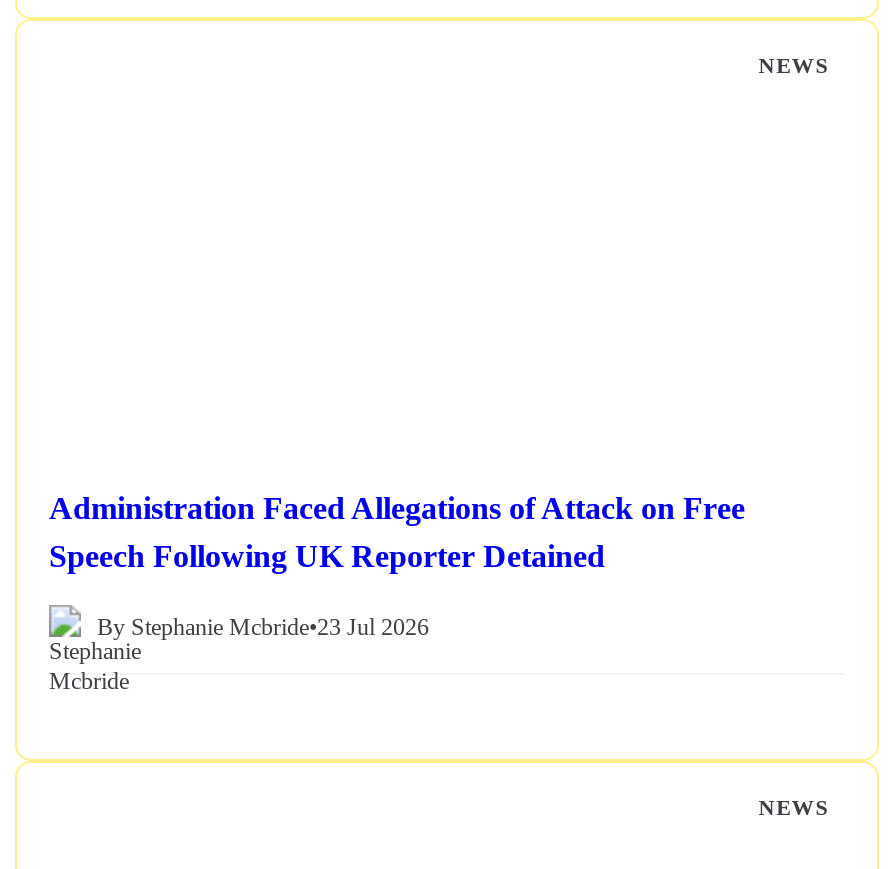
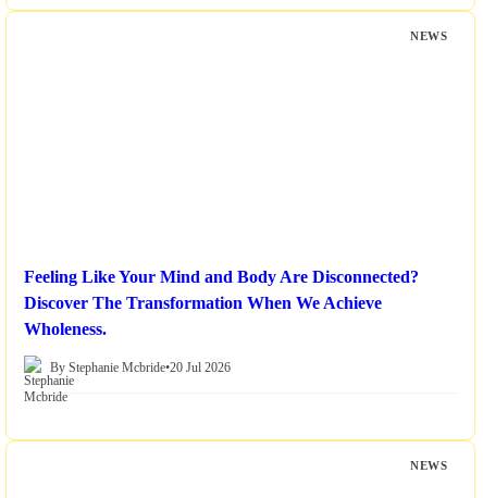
- Administration Faced Allegations of Attack on Free
- Speech Following UK Reporter Detained
+ Feeling Like Your Mind and Body Are Disconnected?
+ Discover The Transformation When We Achieve
+ Wholeness.

- By Stephanie Mcbride•23 Jul 2026
+ By Stephanie Mcbride•20 Jul 2026
